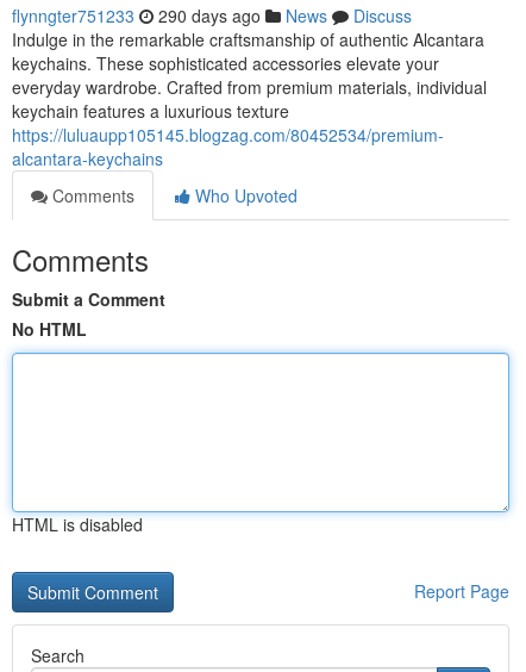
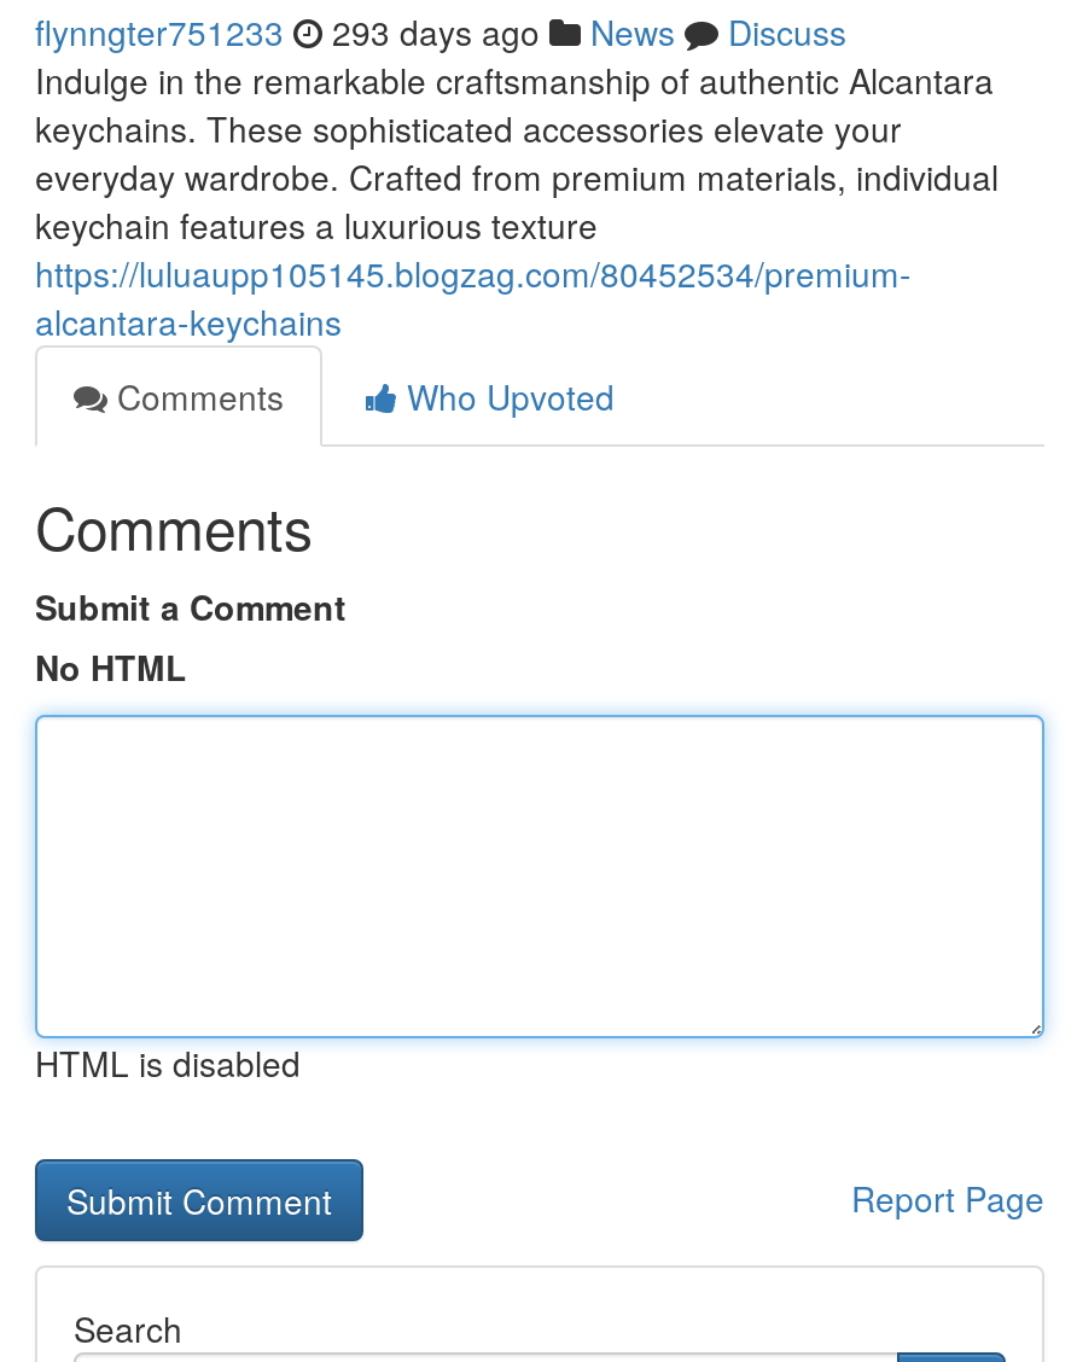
- flynngter751233 290 days ago News Discuss
+ flynngter751233 293 days ago News Discuss
